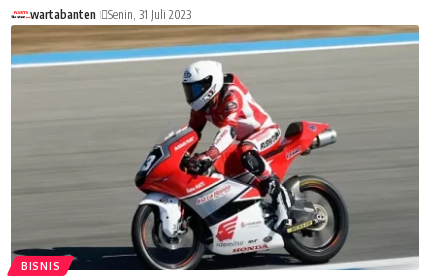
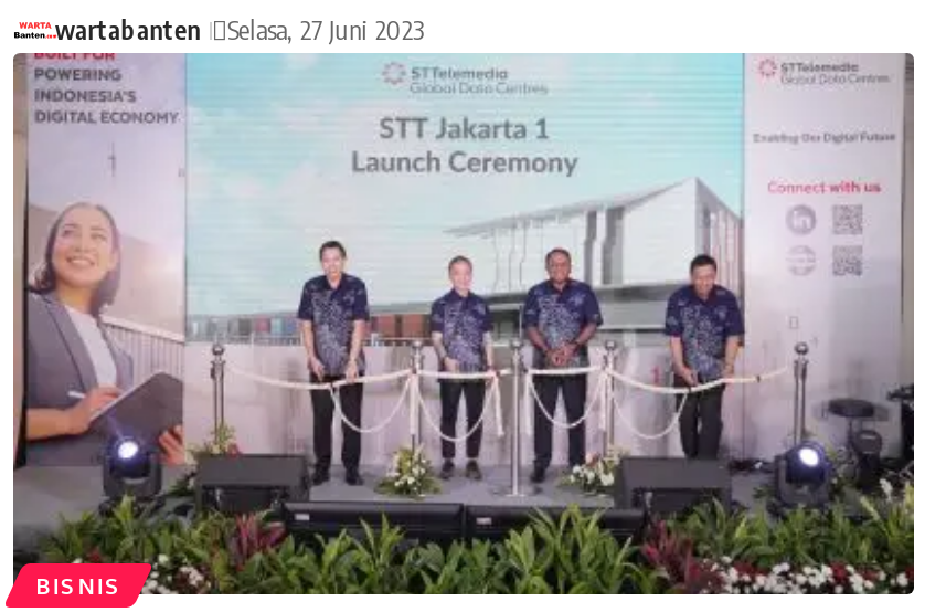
- wartabanten Senin, 31 Juli 2023
+ wartabanten Selasa, 27 Juni 2023

- [image]
+ [image]
